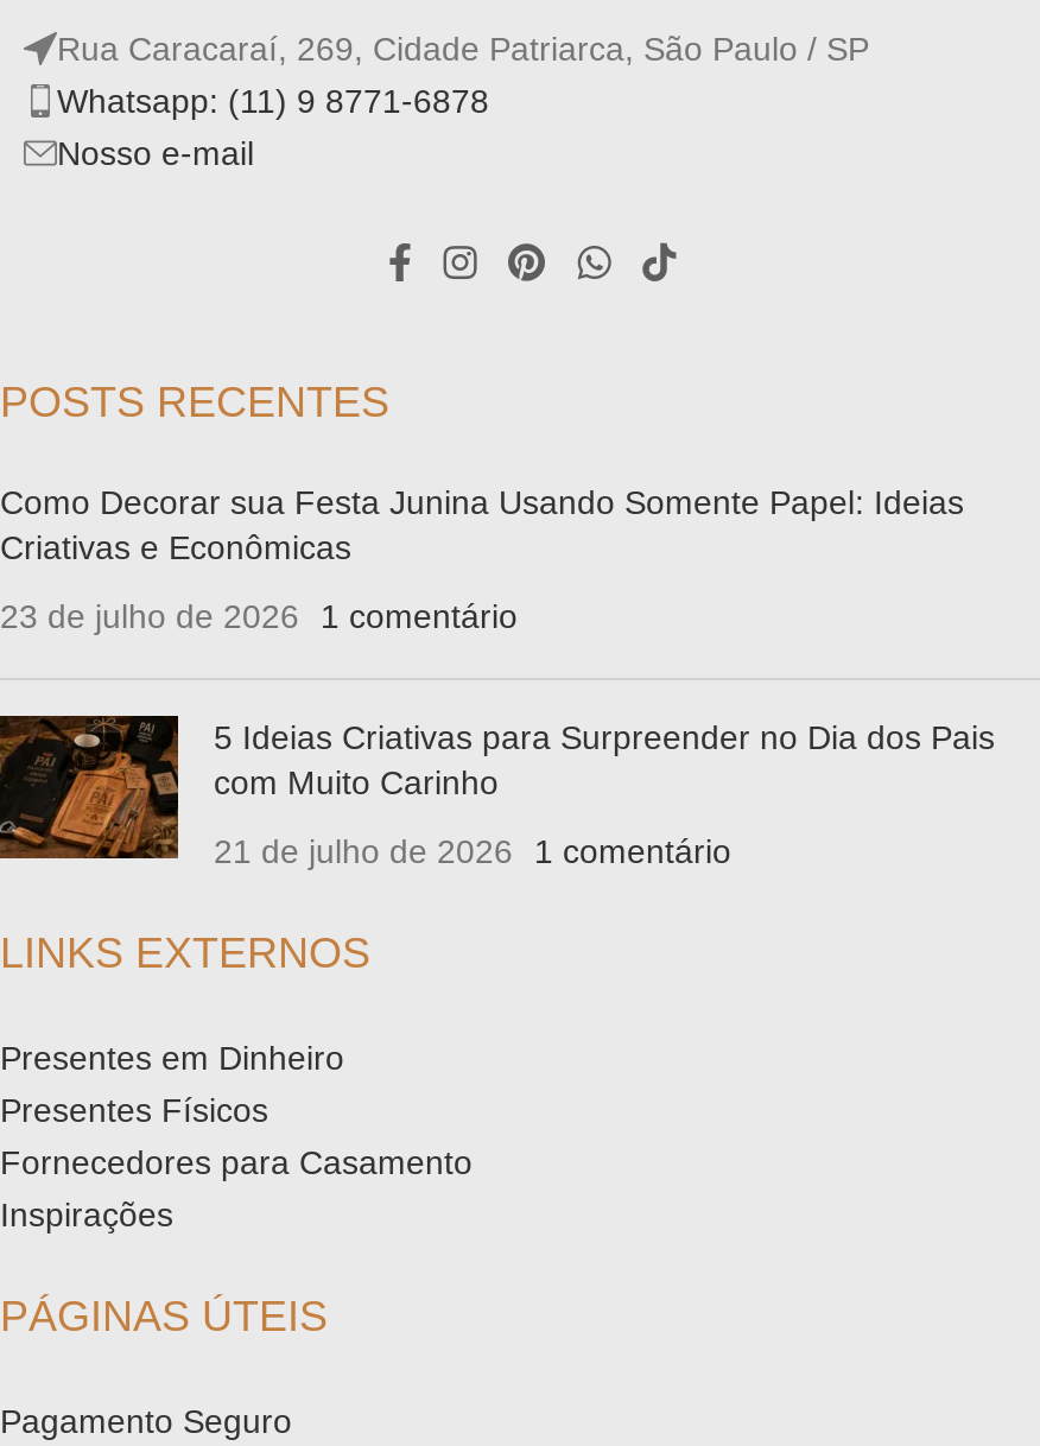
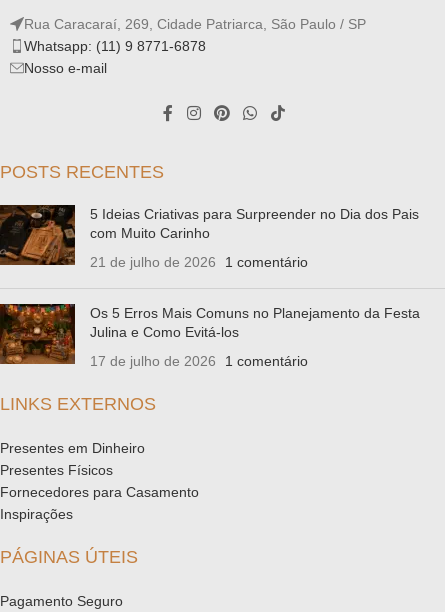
- Como Decorar sua Festa Junina Usando Somente Papel: Ideias
- Criativas e Econômicas
- 23 de julho de 2026 1 comentário

moved up: [image] | 5 Ideias Criativas para Surpreender no Dia dos Pais | com Muito Carinho | 21 de julho de 2026 1 comentário

+ [image]
+ Os 5 Erros Mais Comuns no Planejamento da Festa
+ Julina e Como Evitá-los
+ 17 de julho de 2026 1 comentário
